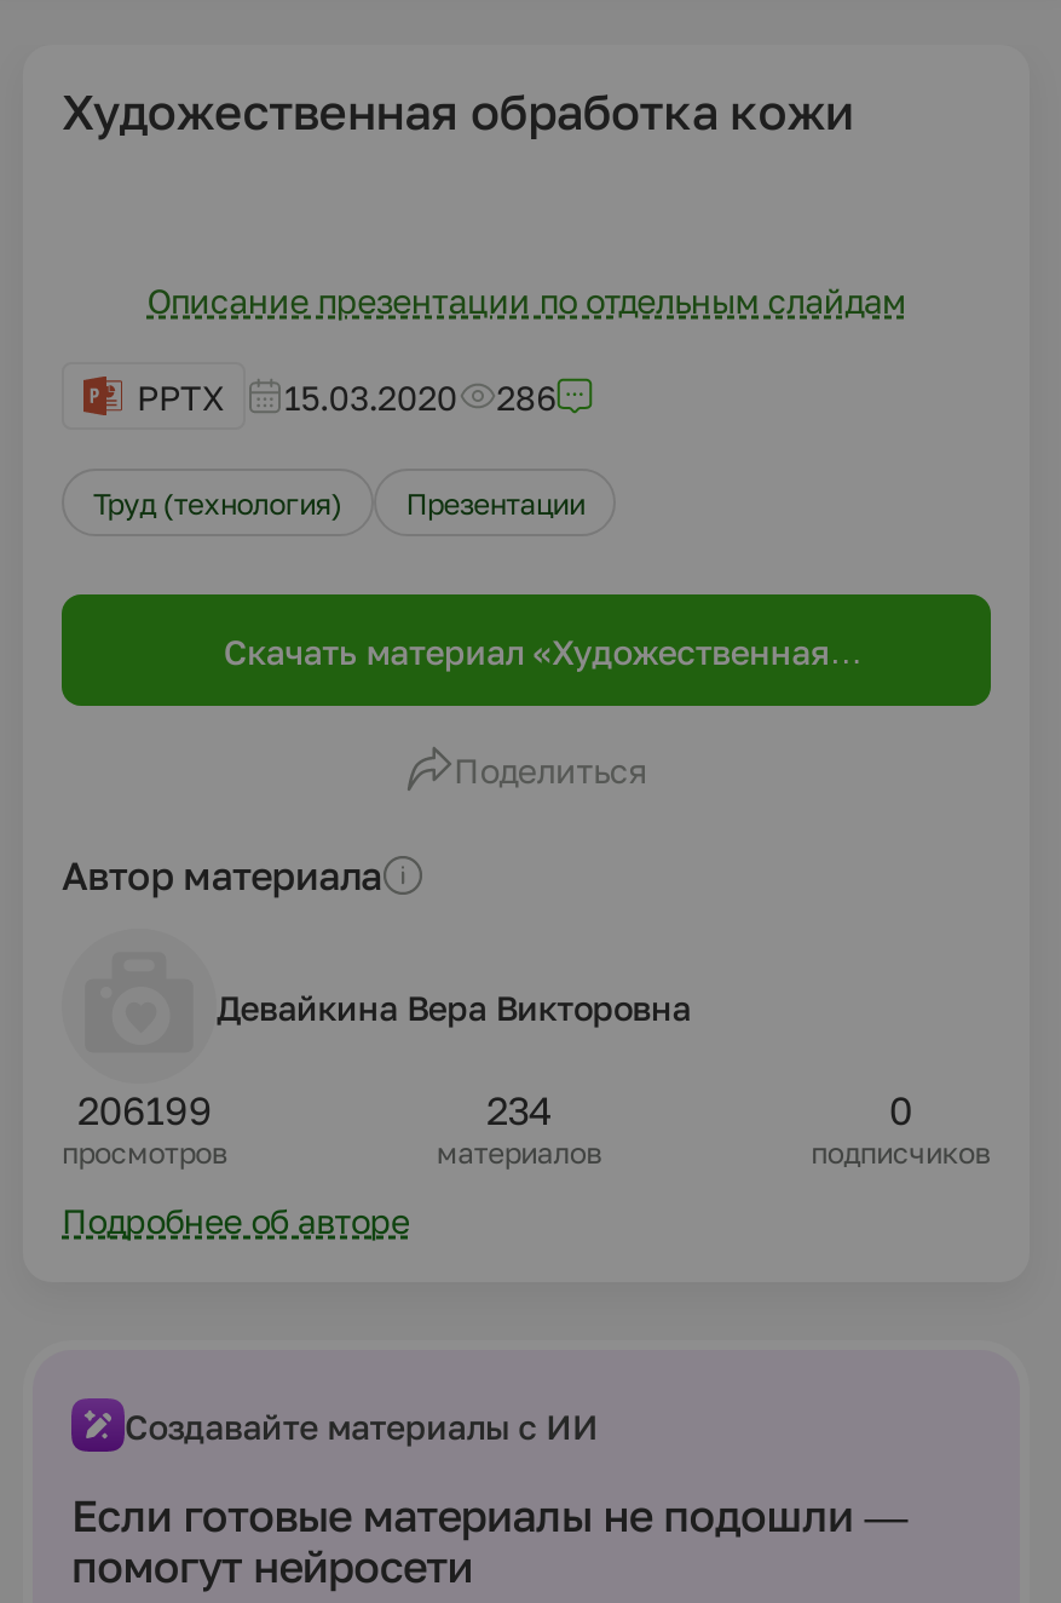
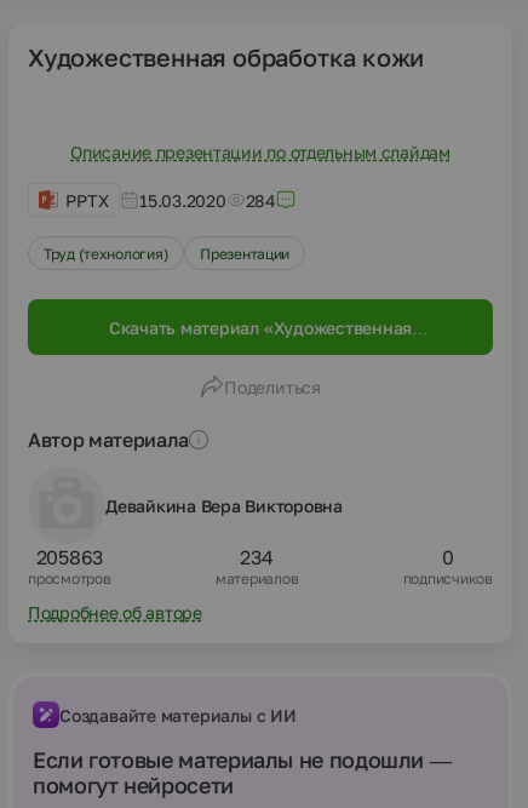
- PPTX 15.03.2020 286
+ PPTX 15.03.2020 284

- 206199
+ 205863
